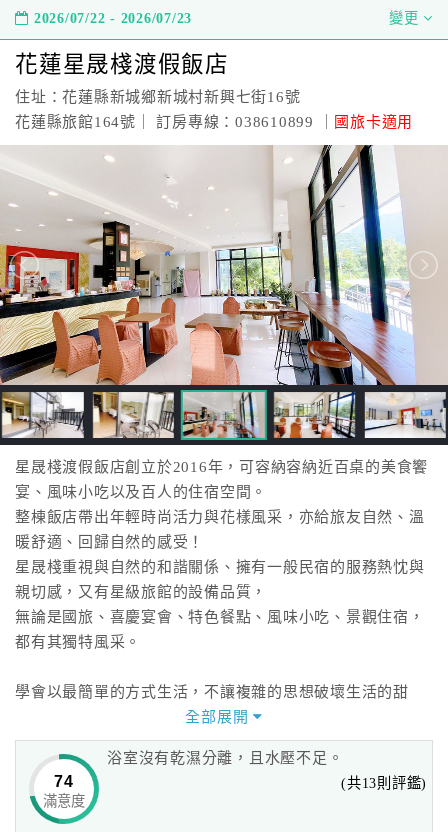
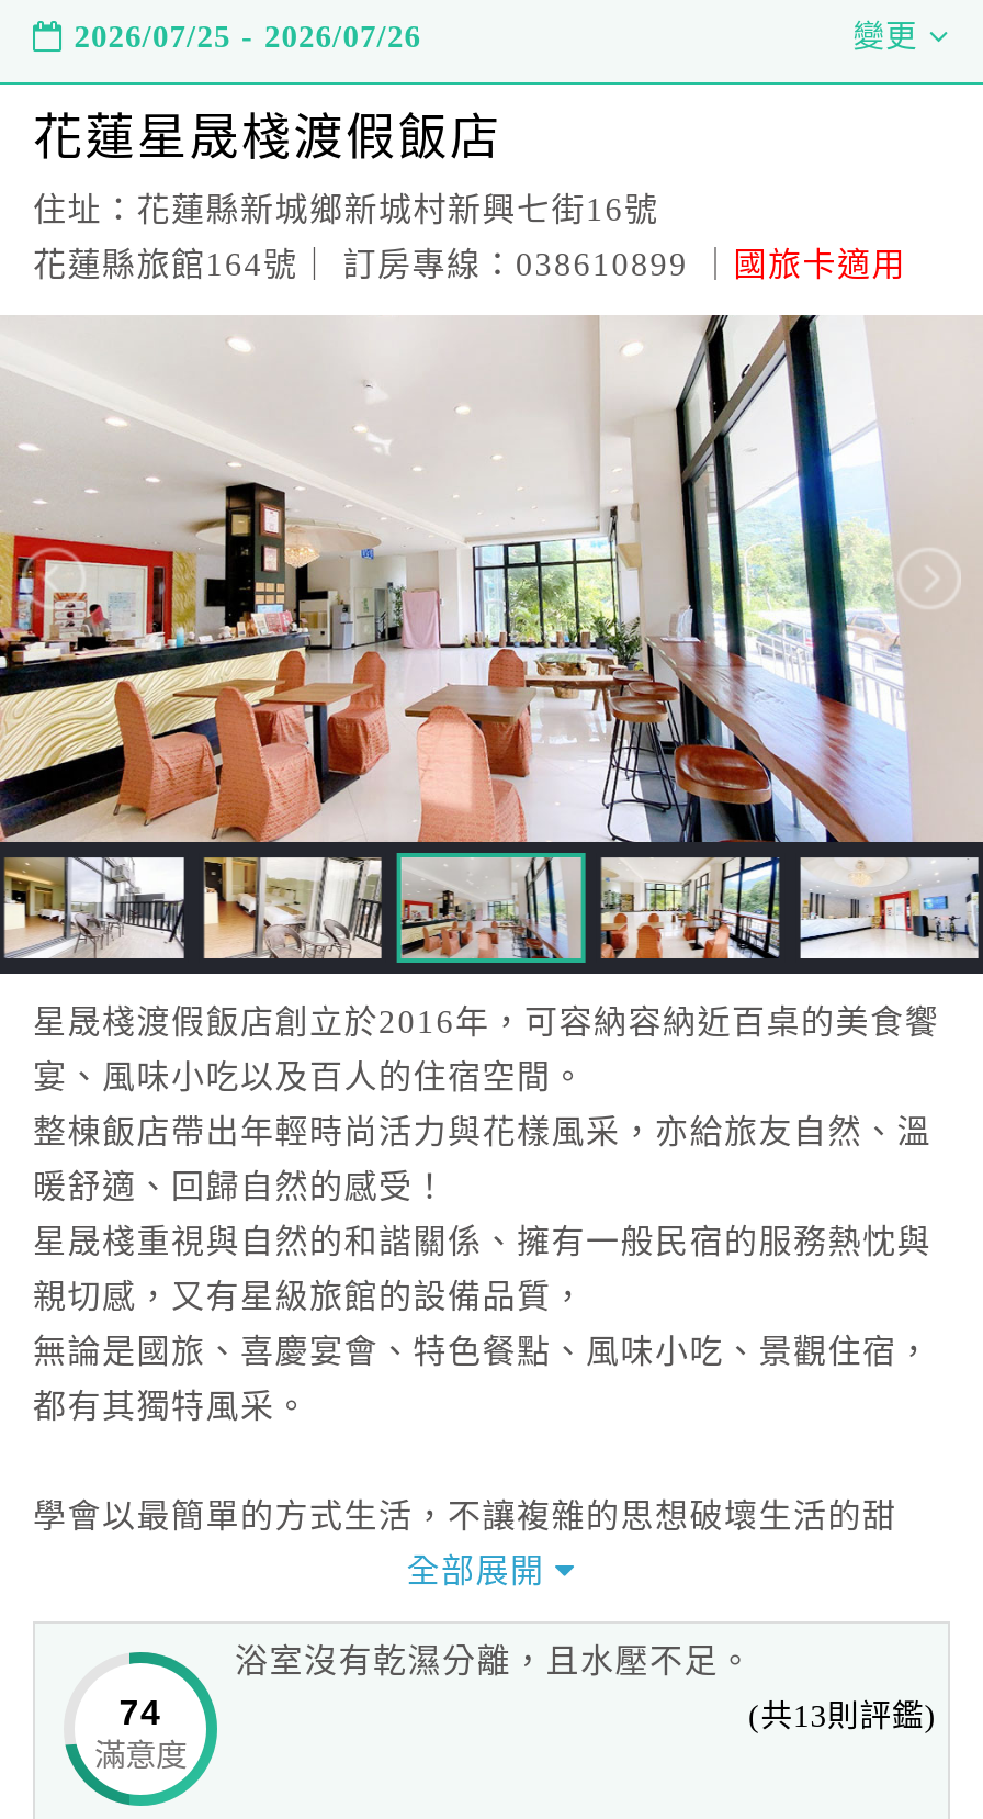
- 2026/07/22 - 2026/07/23
+ 2026/07/25 - 2026/07/26
